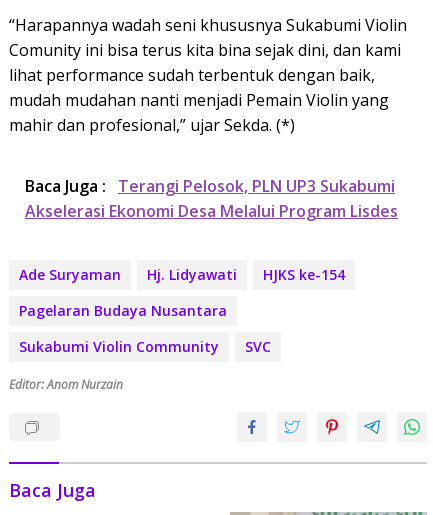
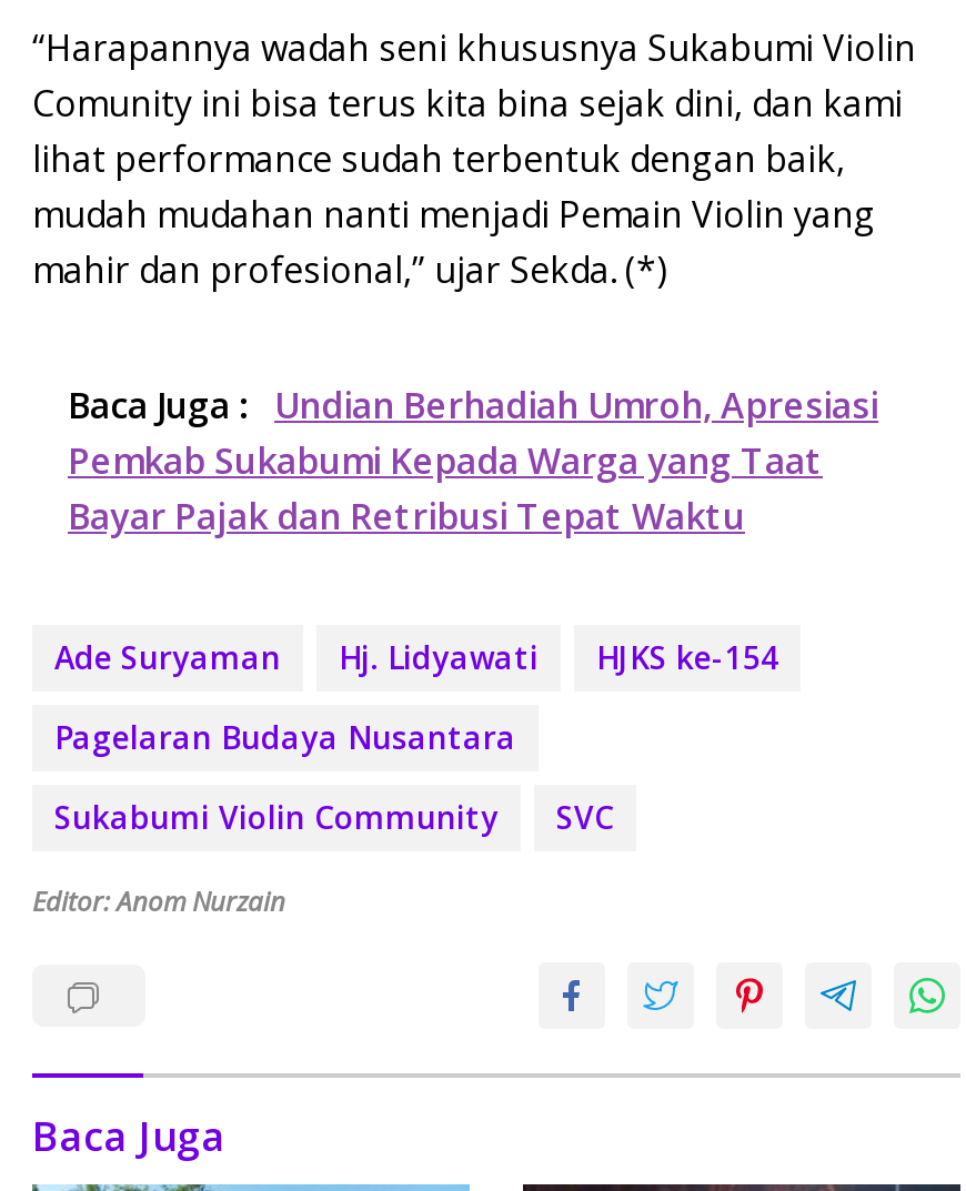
- Baca Juga : Terangi Pelosok, PLN UP3 Sukabumi
- Akselerasi Ekonomi Desa Melalui Program Lisdes
+ Baca Juga : Undian Berhadiah Umroh, Apresiasi
+ Pemkab Sukabumi Kepada Warga yang Taat
+ Bayar Pajak dan Retribusi Tepat Waktu
